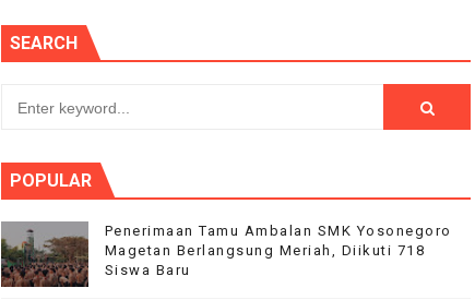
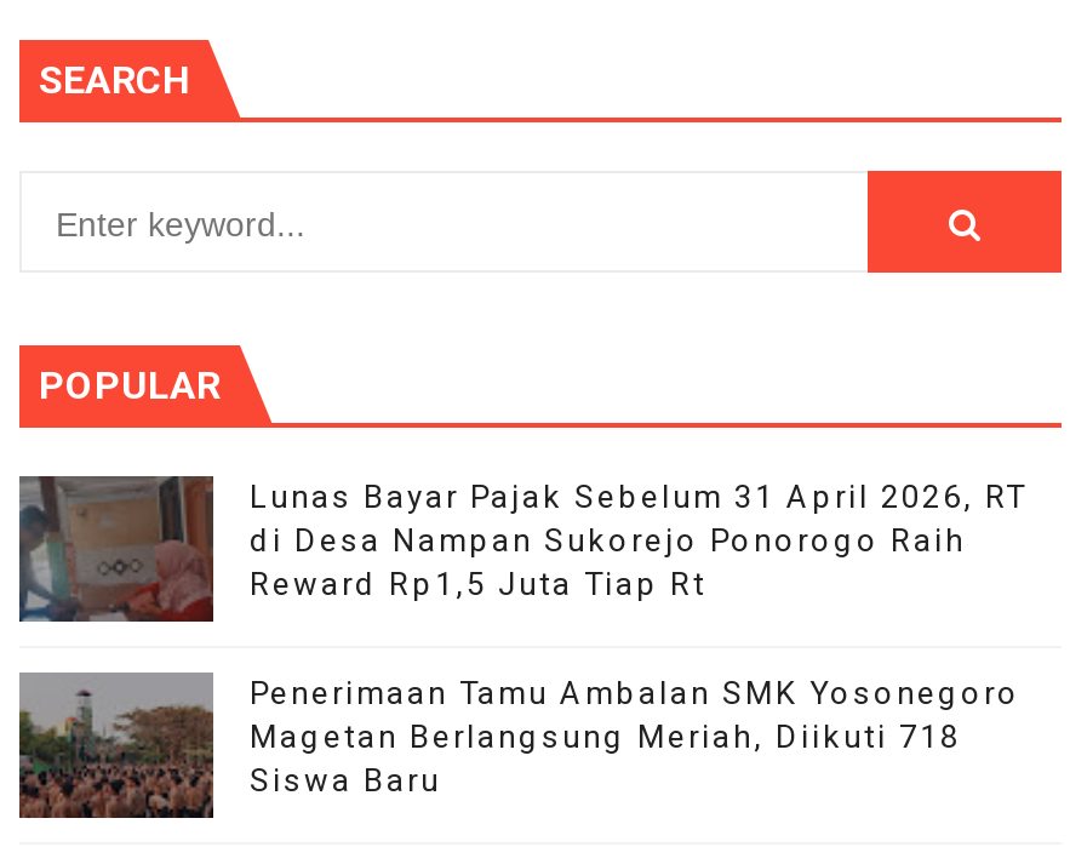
+ [image]
+ Lunas Bayar Pajak Sebelum 31 April 2026, RT
+ di Desa Nampan Sukorejo Ponorogo Raih
+ Reward Rp1,5 Juta Tiap Rt
